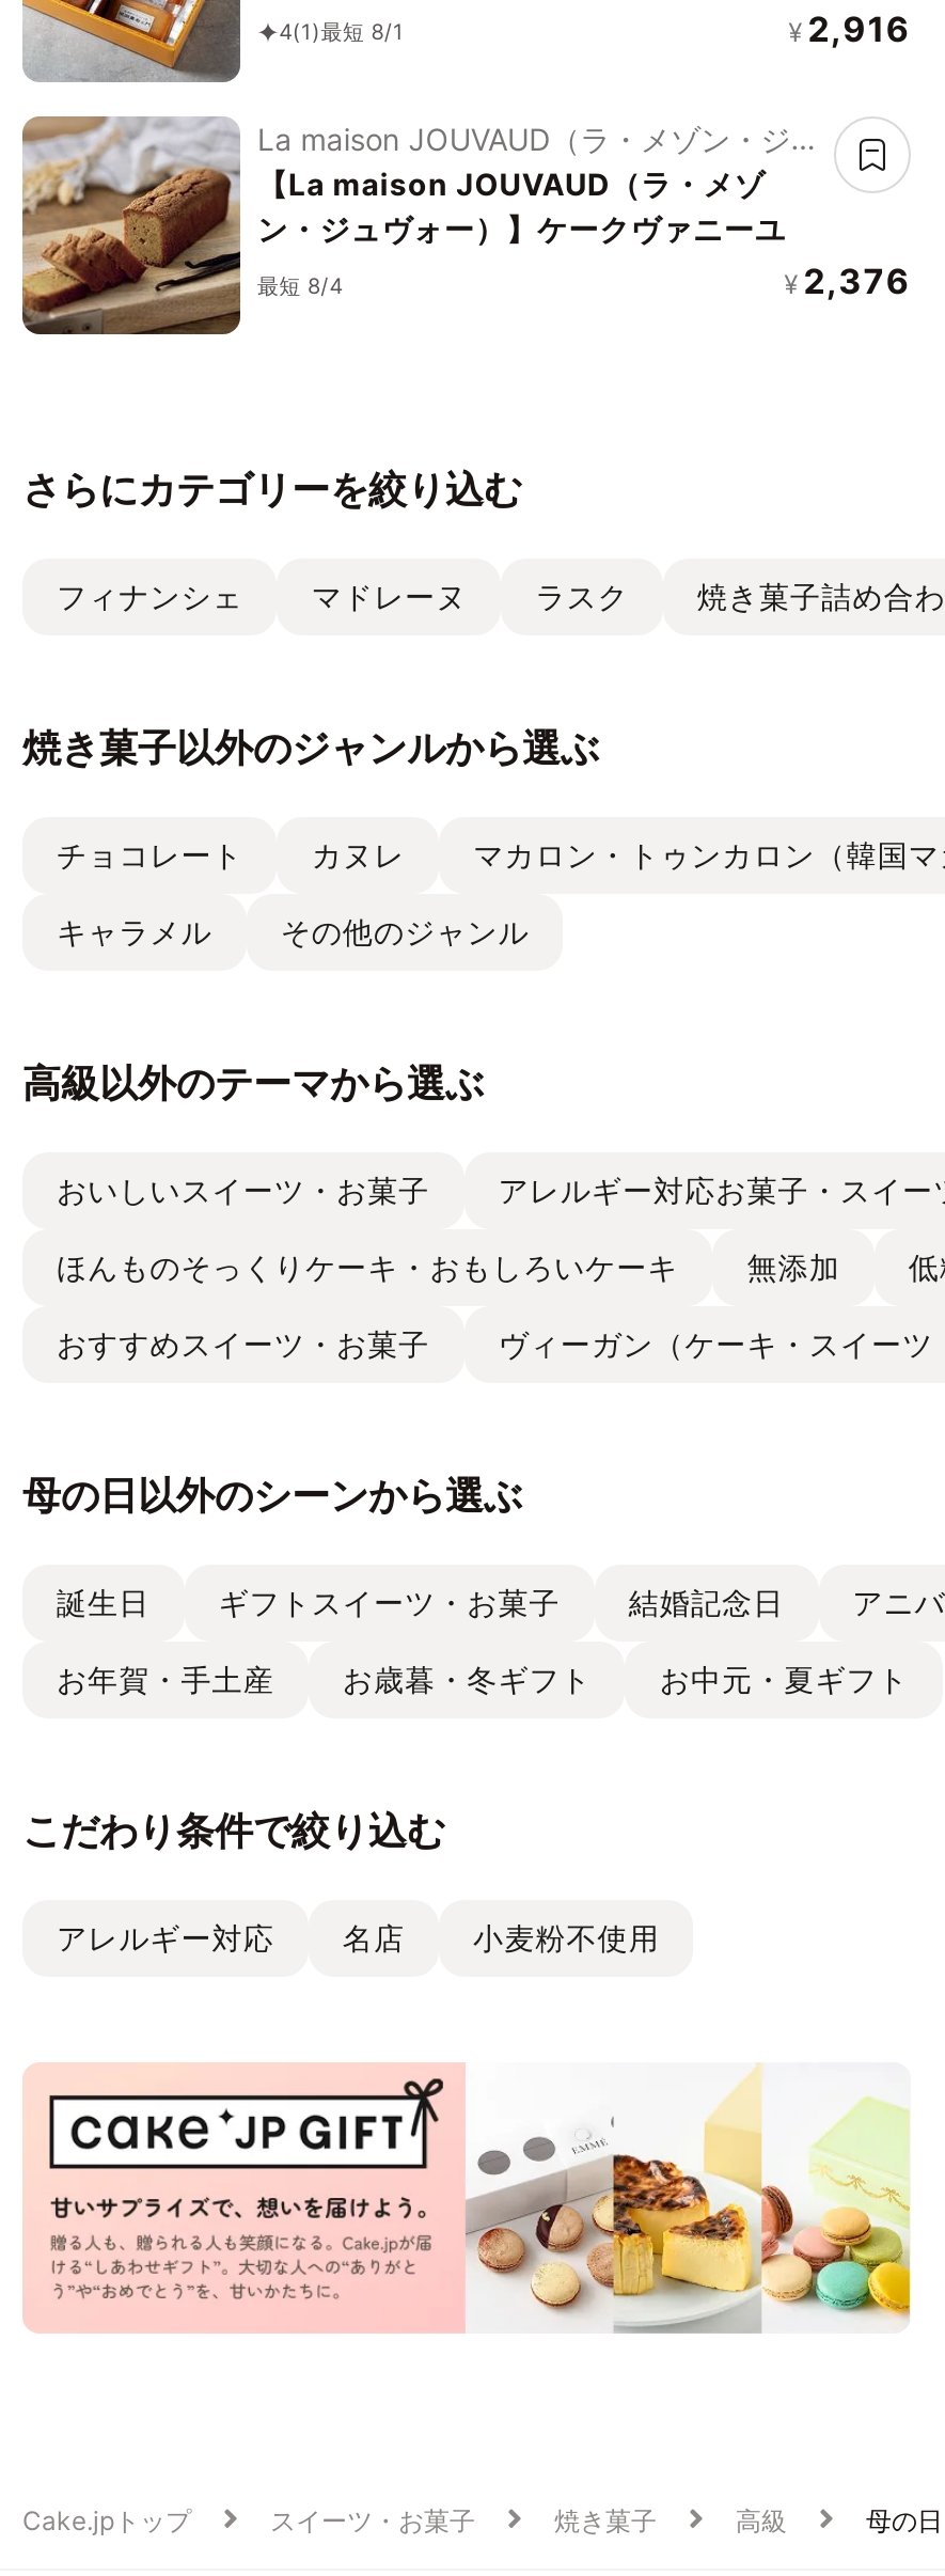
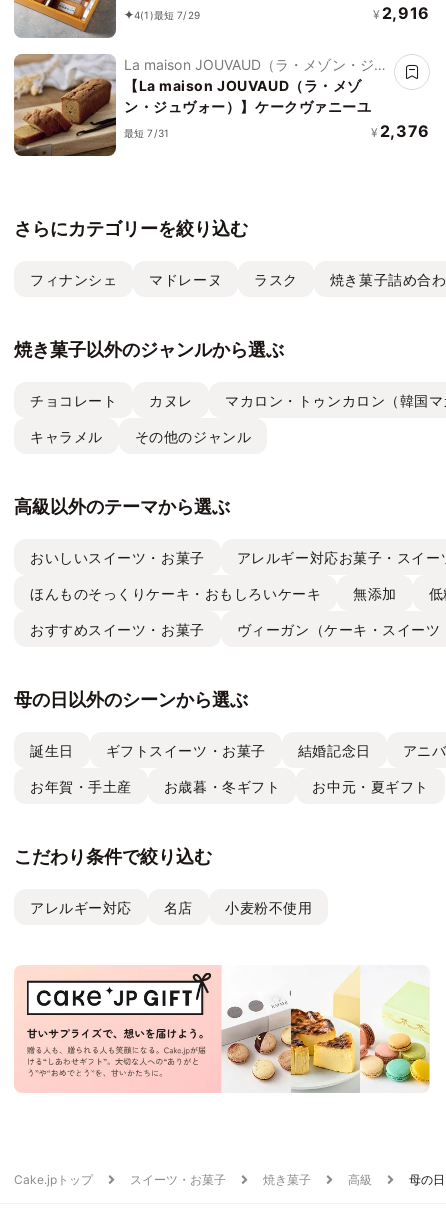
- 4(1)最短 8/1
+ 4(1)最短 7/29

- 最短 8/4
+ 最短 7/31
